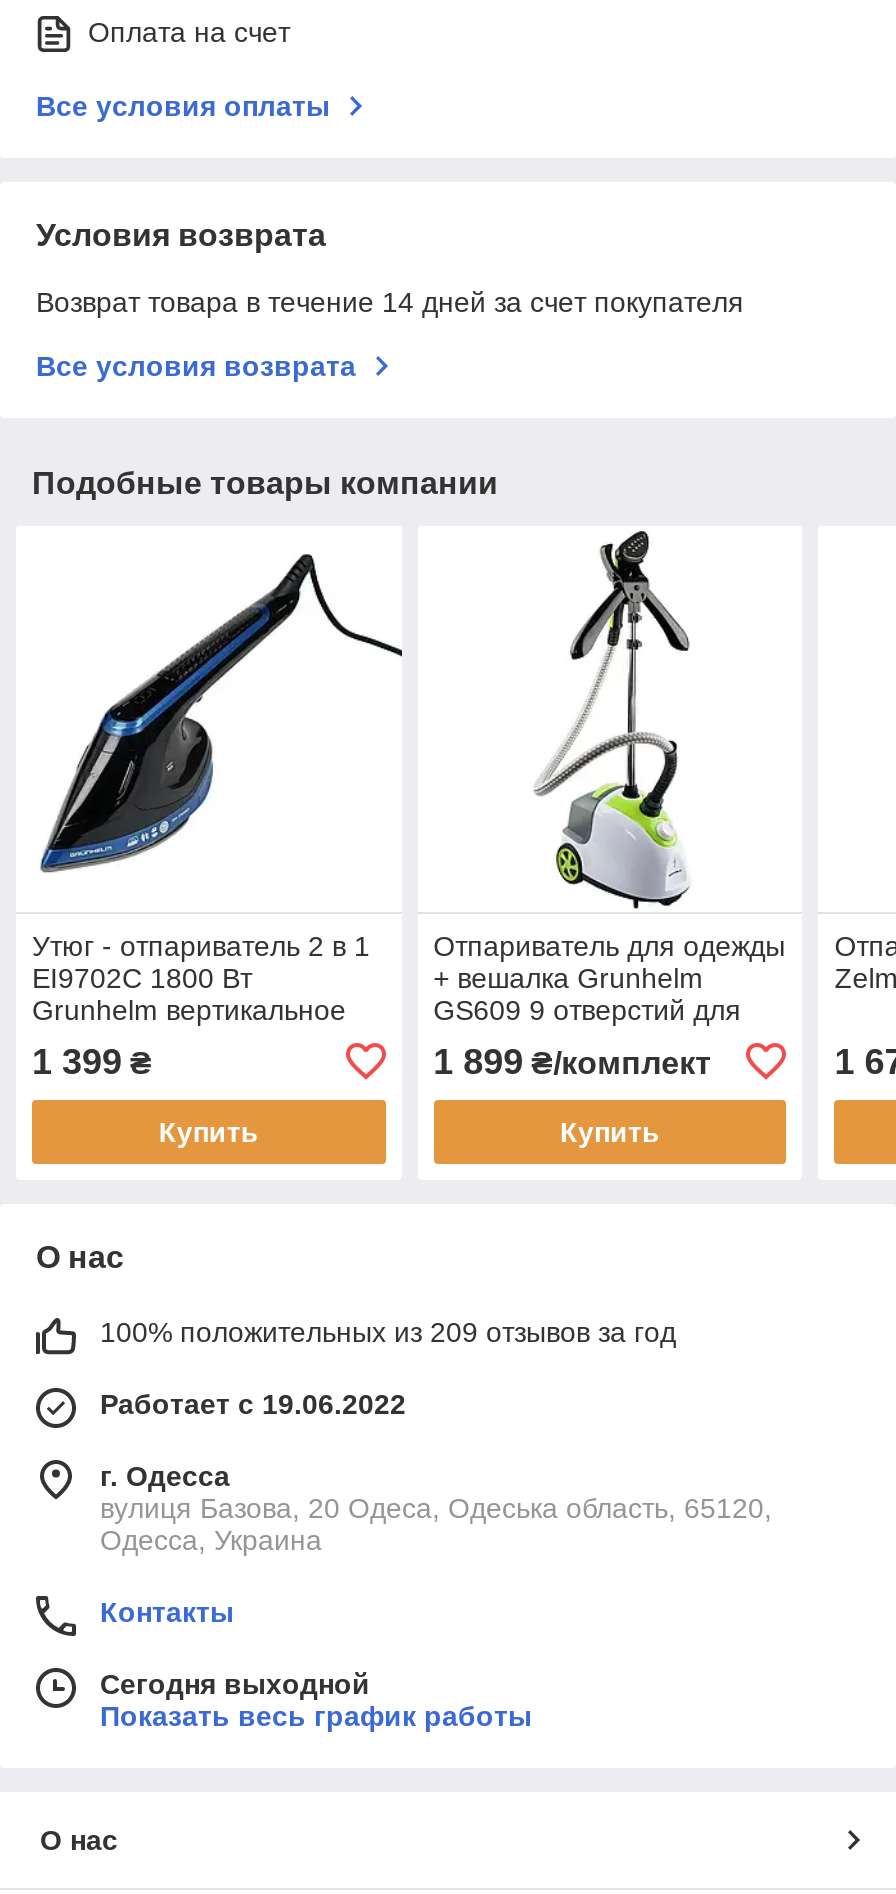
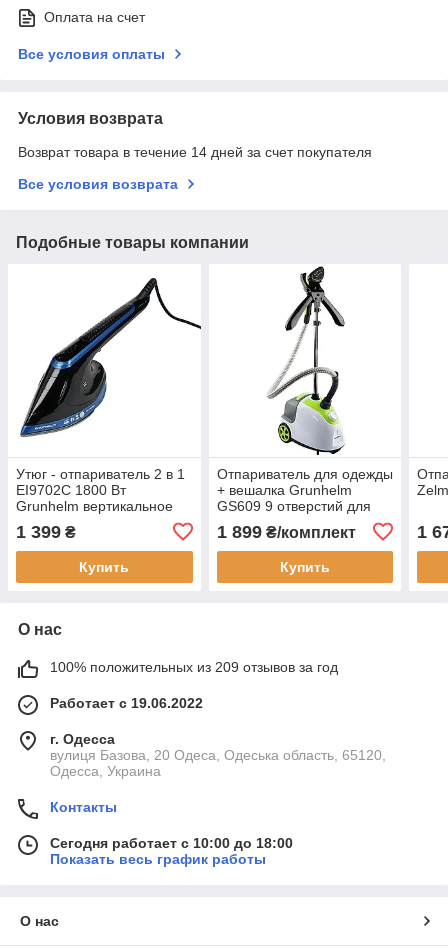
- Сегодня выходной
+ Сегодня работает с 10:00 до 18:00
